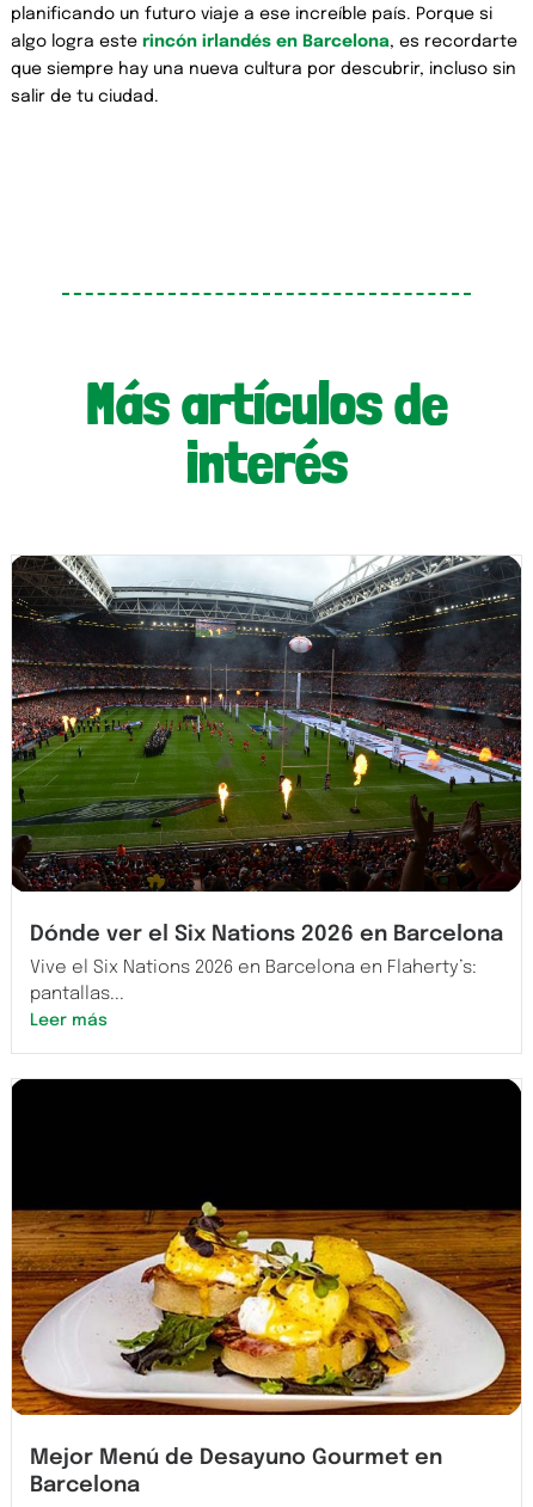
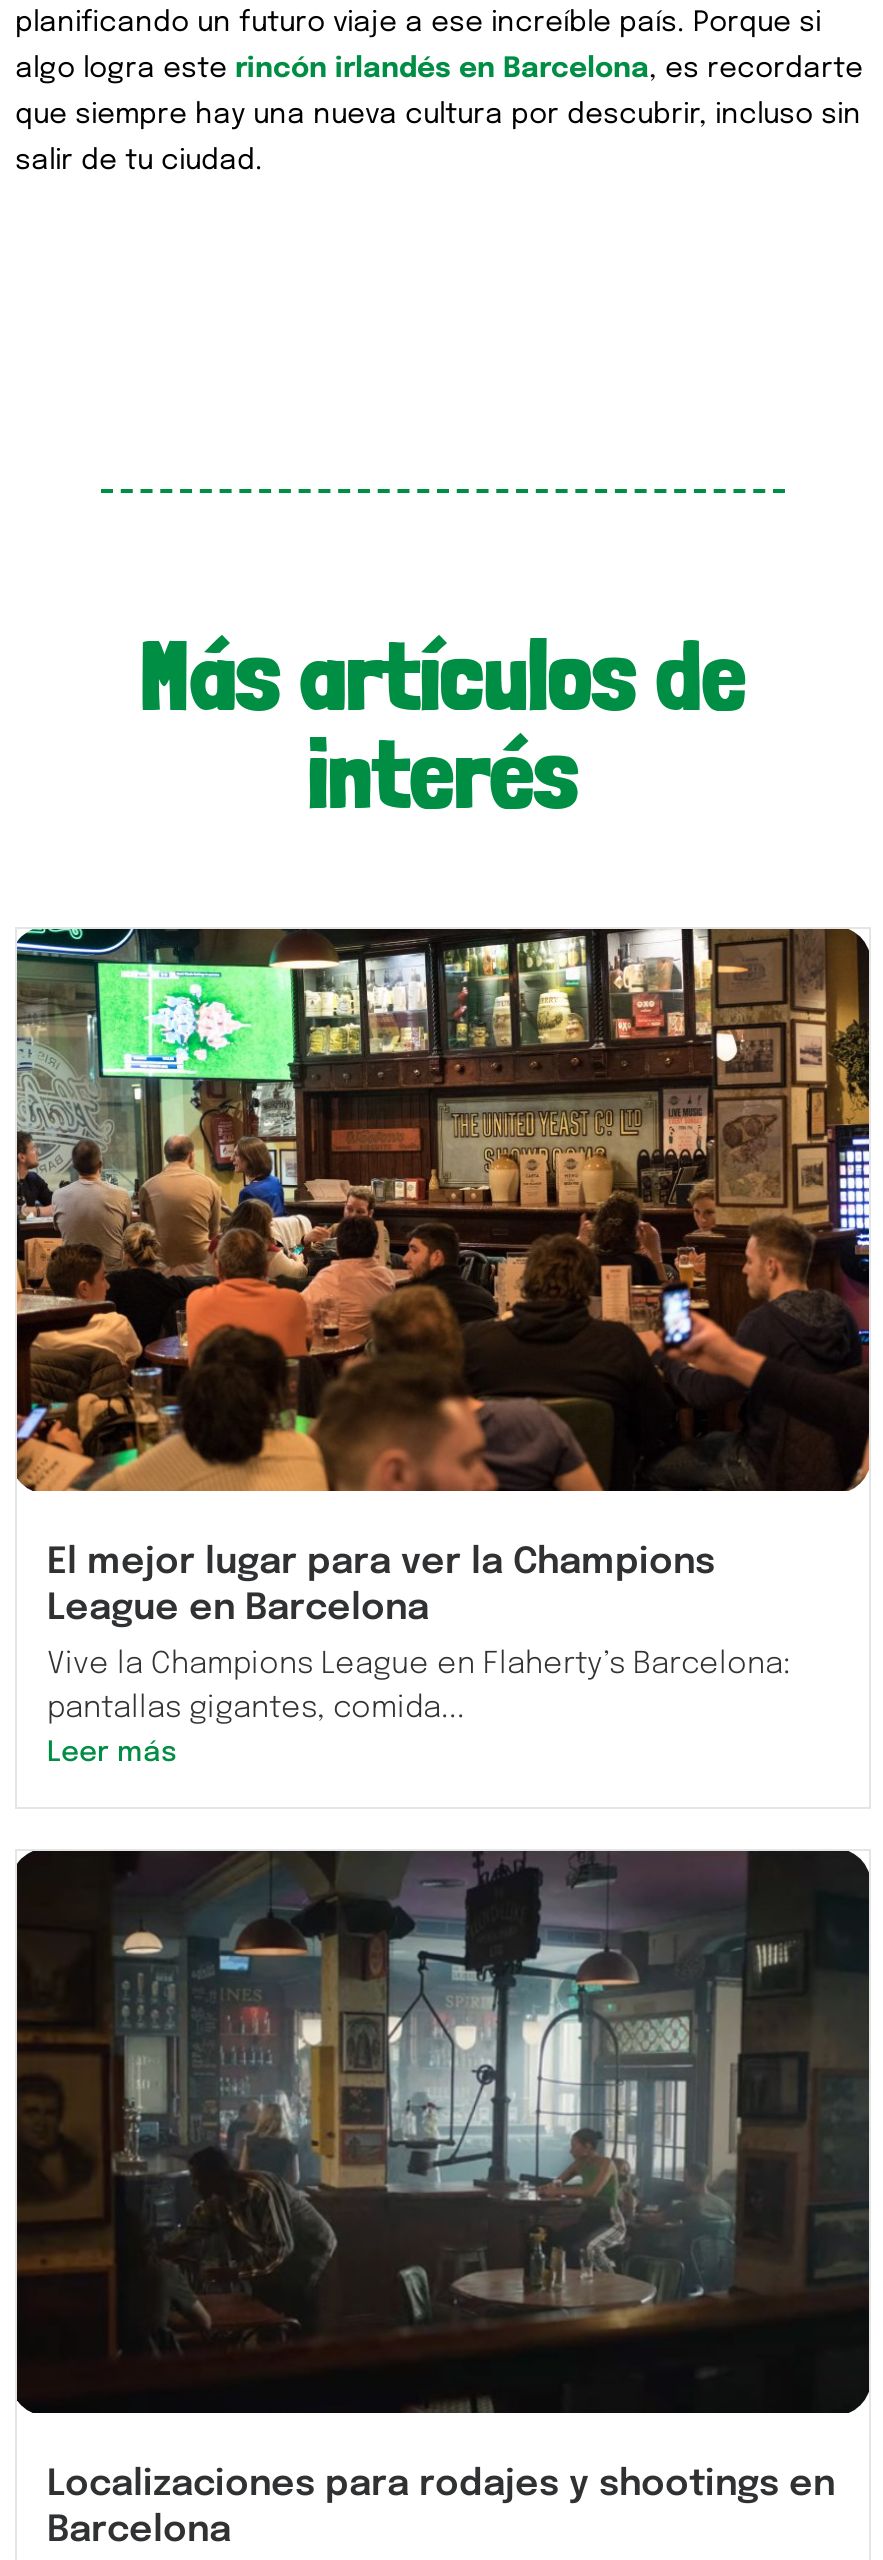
- [image]
- Dónde ver el Six Nations 2026 en Barcelona
+ [image]
+ El mejor lugar para ver la Champions
+ League en Barcelona

- Vive el Six Nations 2026 en Barcelona en Flaherty’s:
- pantallas...
+ Vive la Champions League en Flaherty’s Barcelona:
+ pantallas gigantes, comida...

- [image]
- Mejor Menú de Desayuno Gourmet en
+ [image]
+ Localizaciones para rodajes y shootings en
